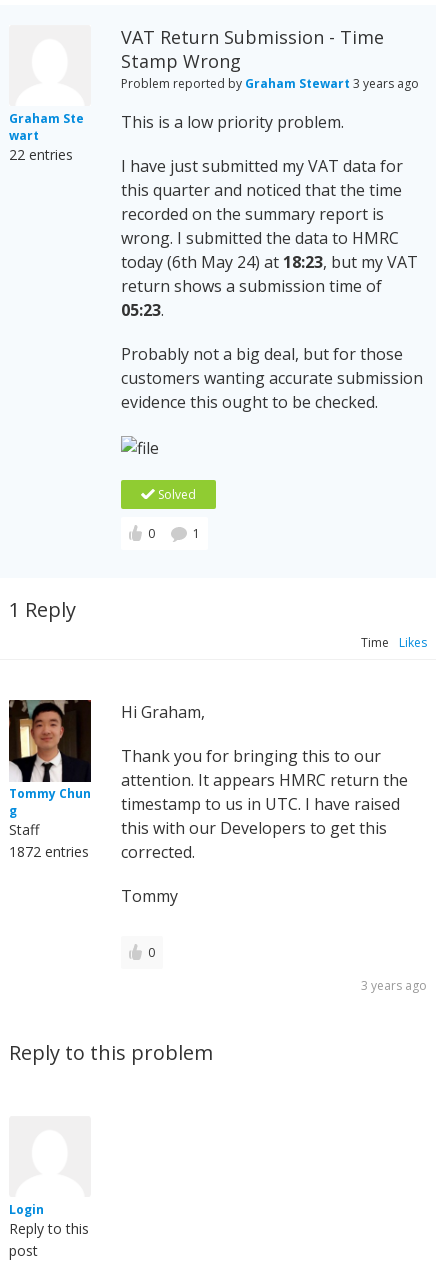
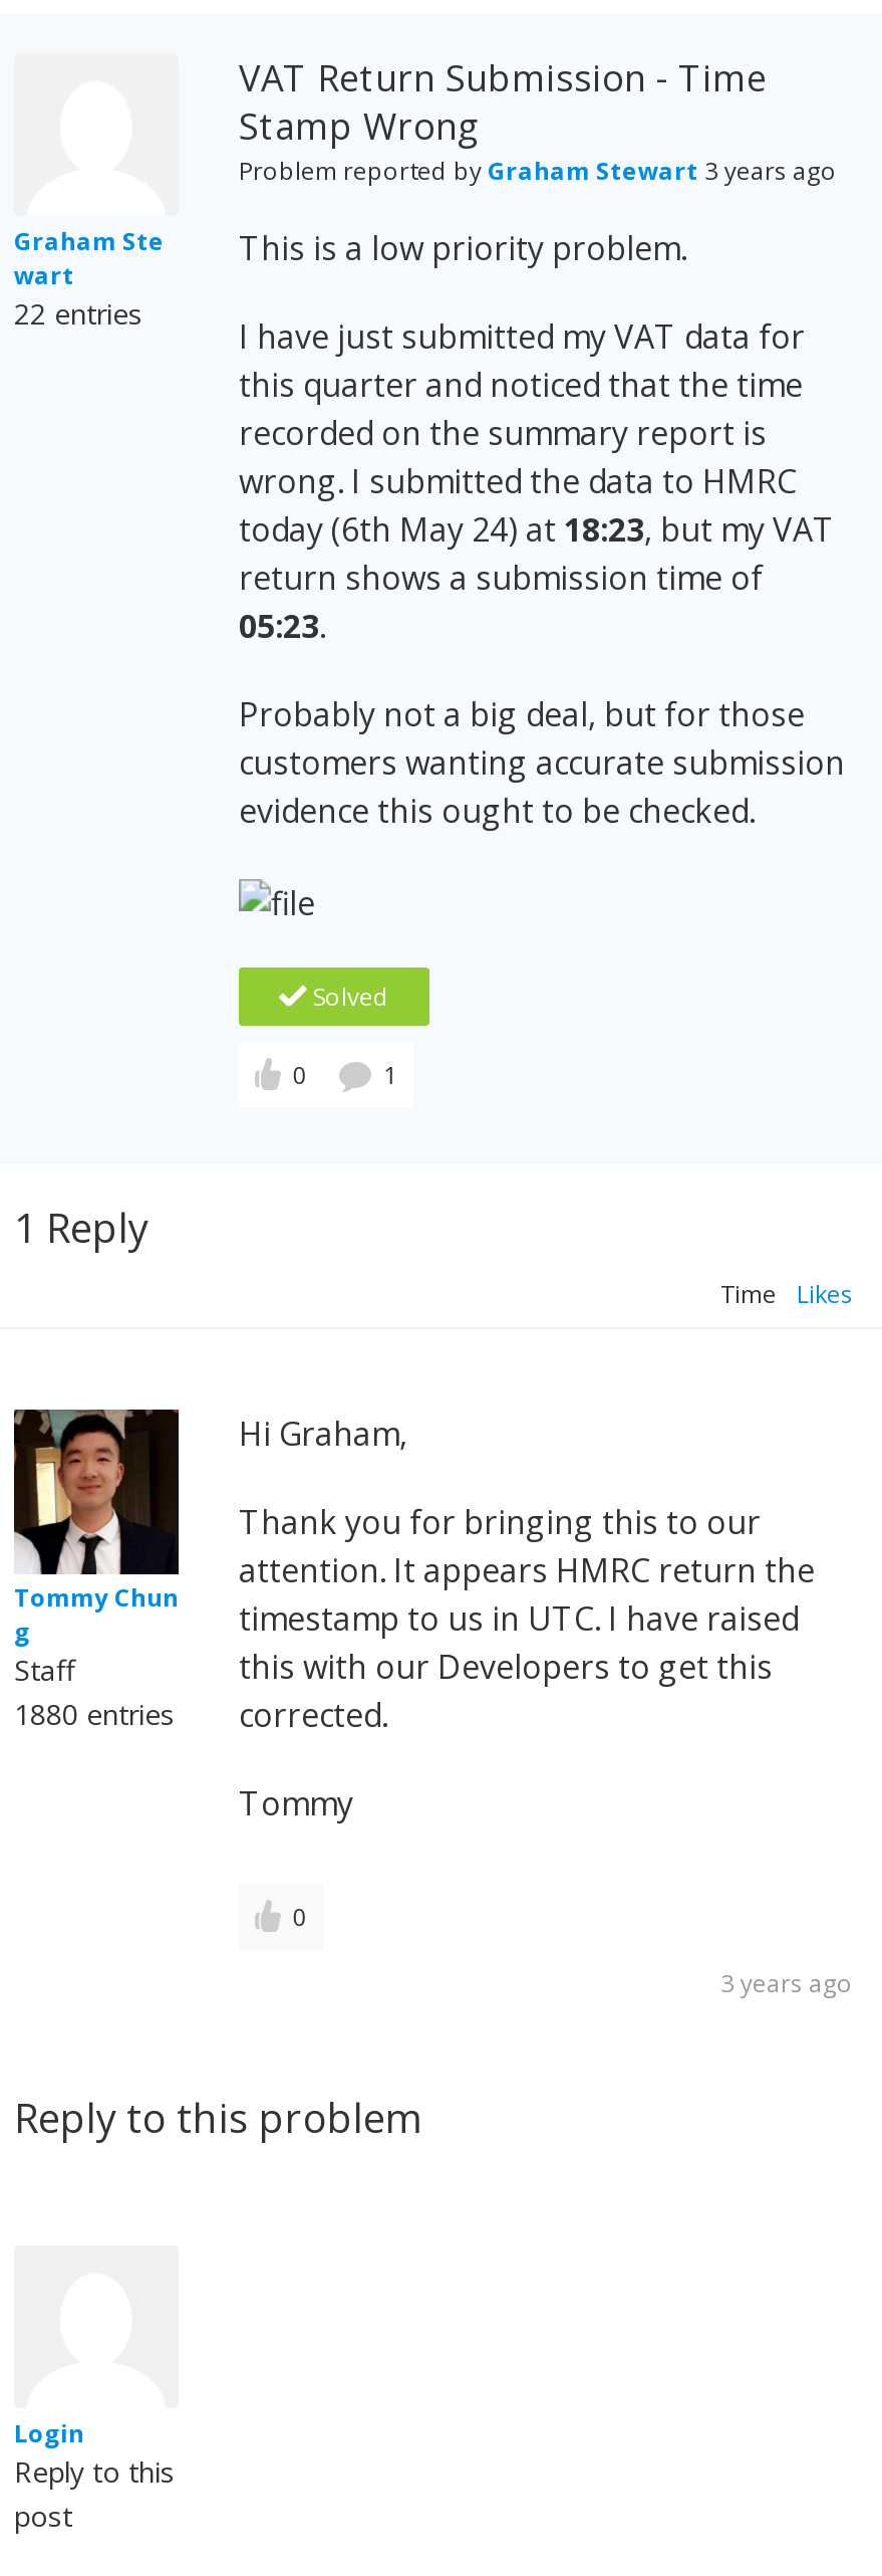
- 1872 entries corrected.
+ 1880 entries corrected.
